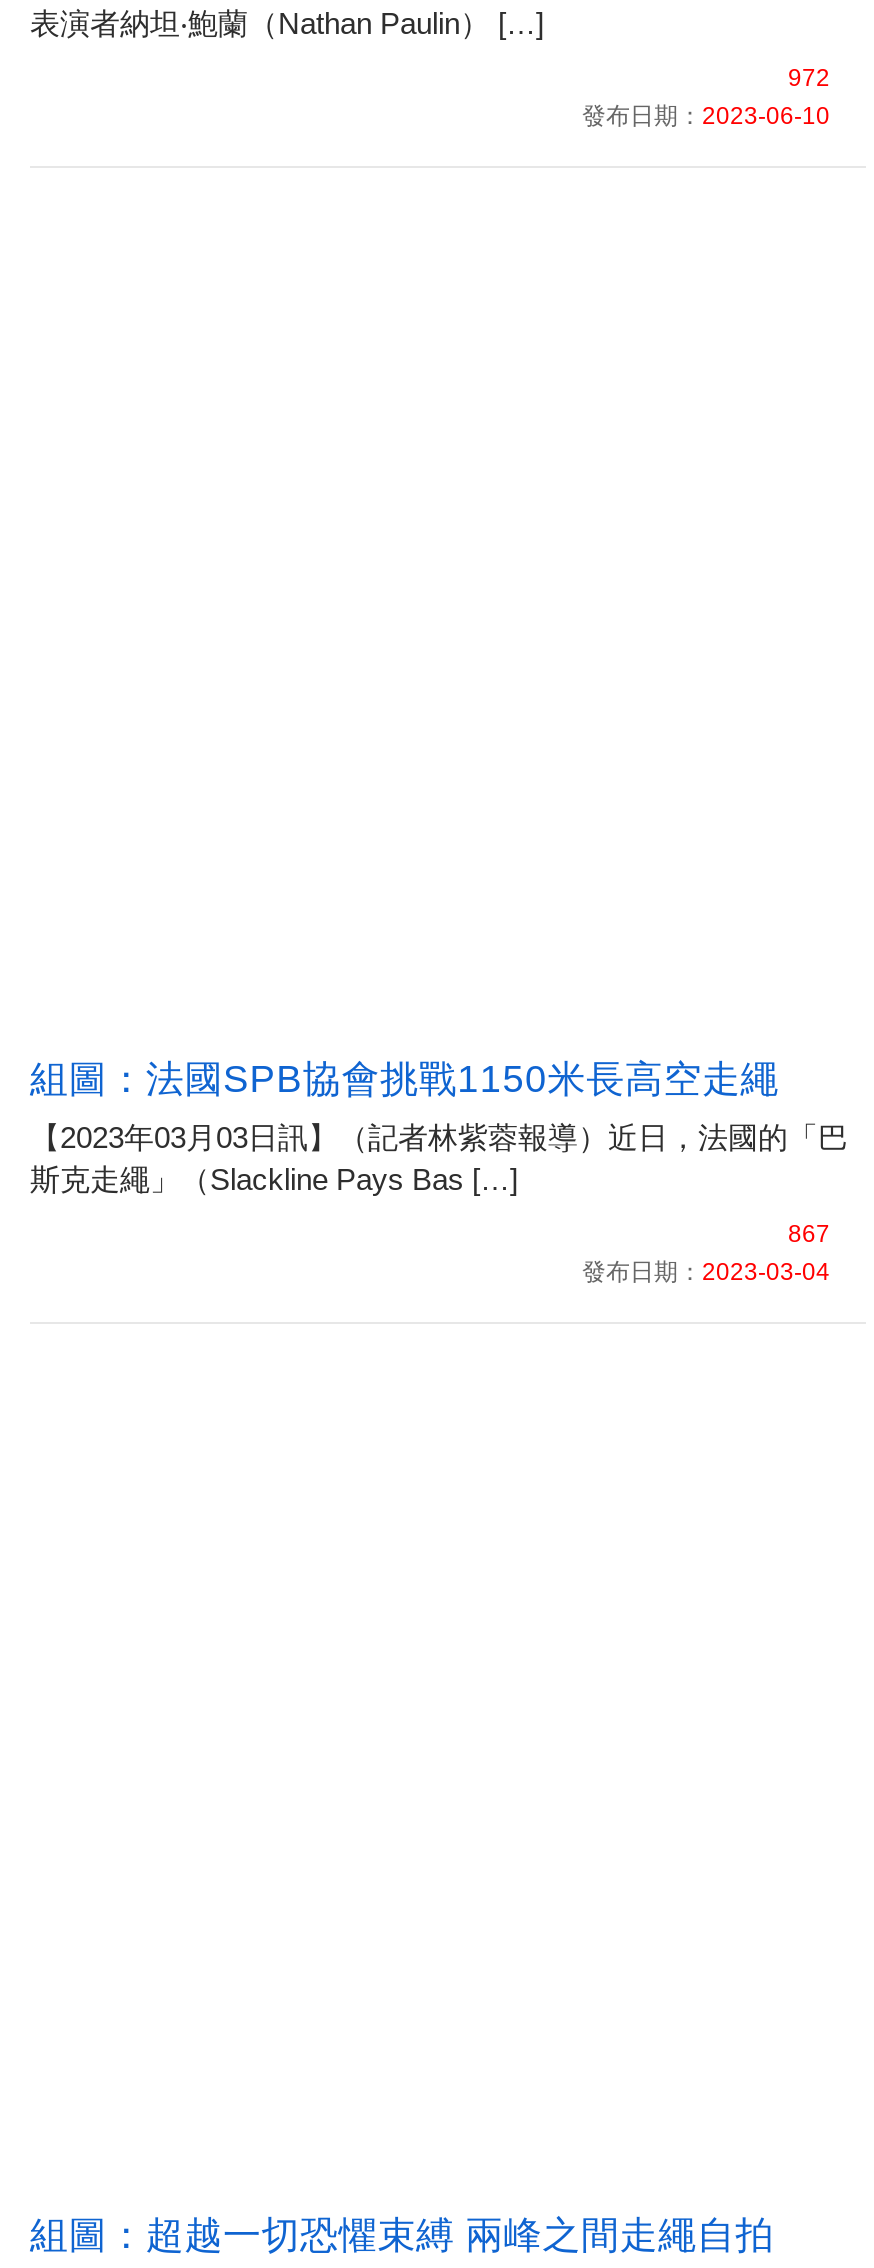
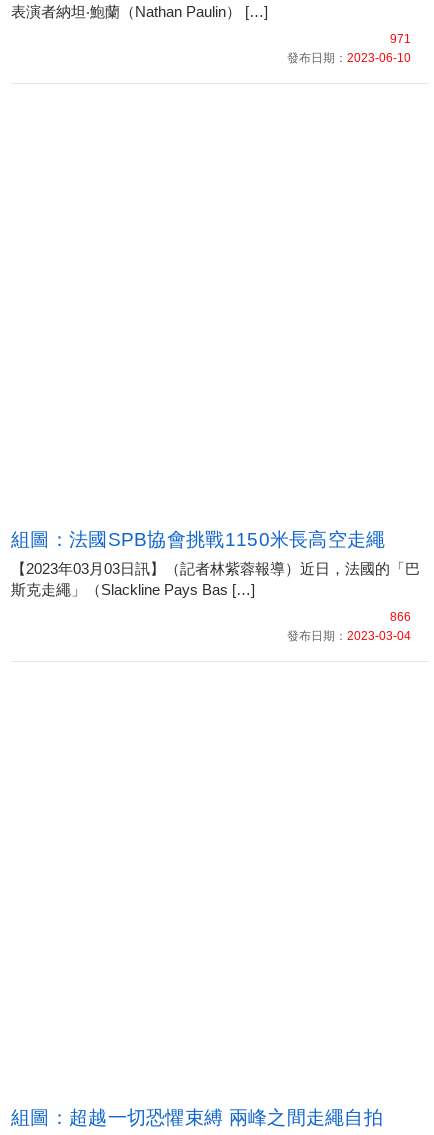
- 972
+ 971

- 867
+ 866
